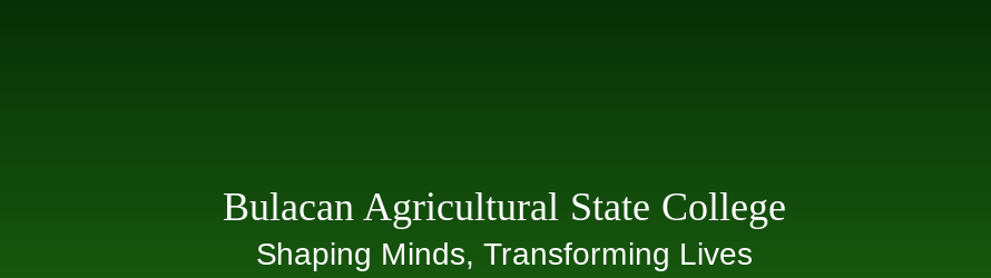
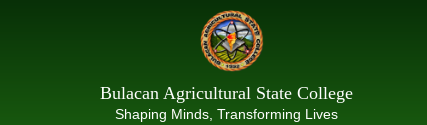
+ [image]
